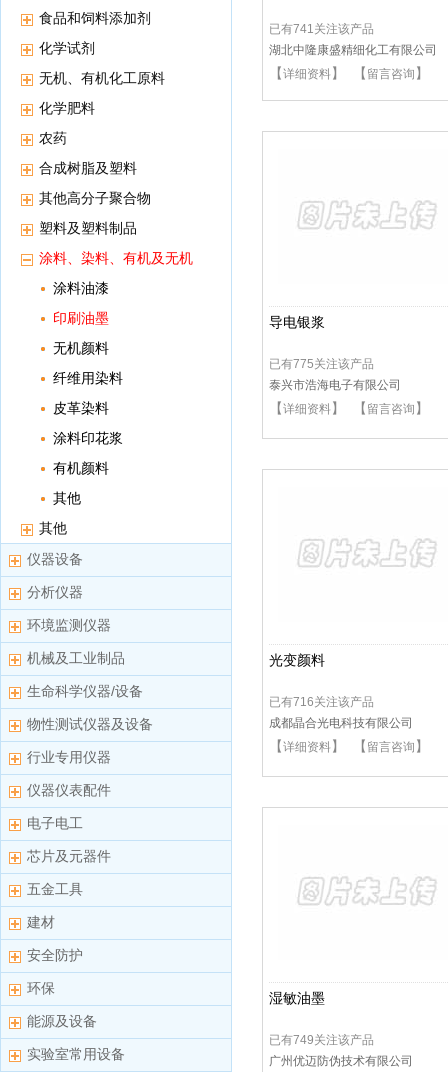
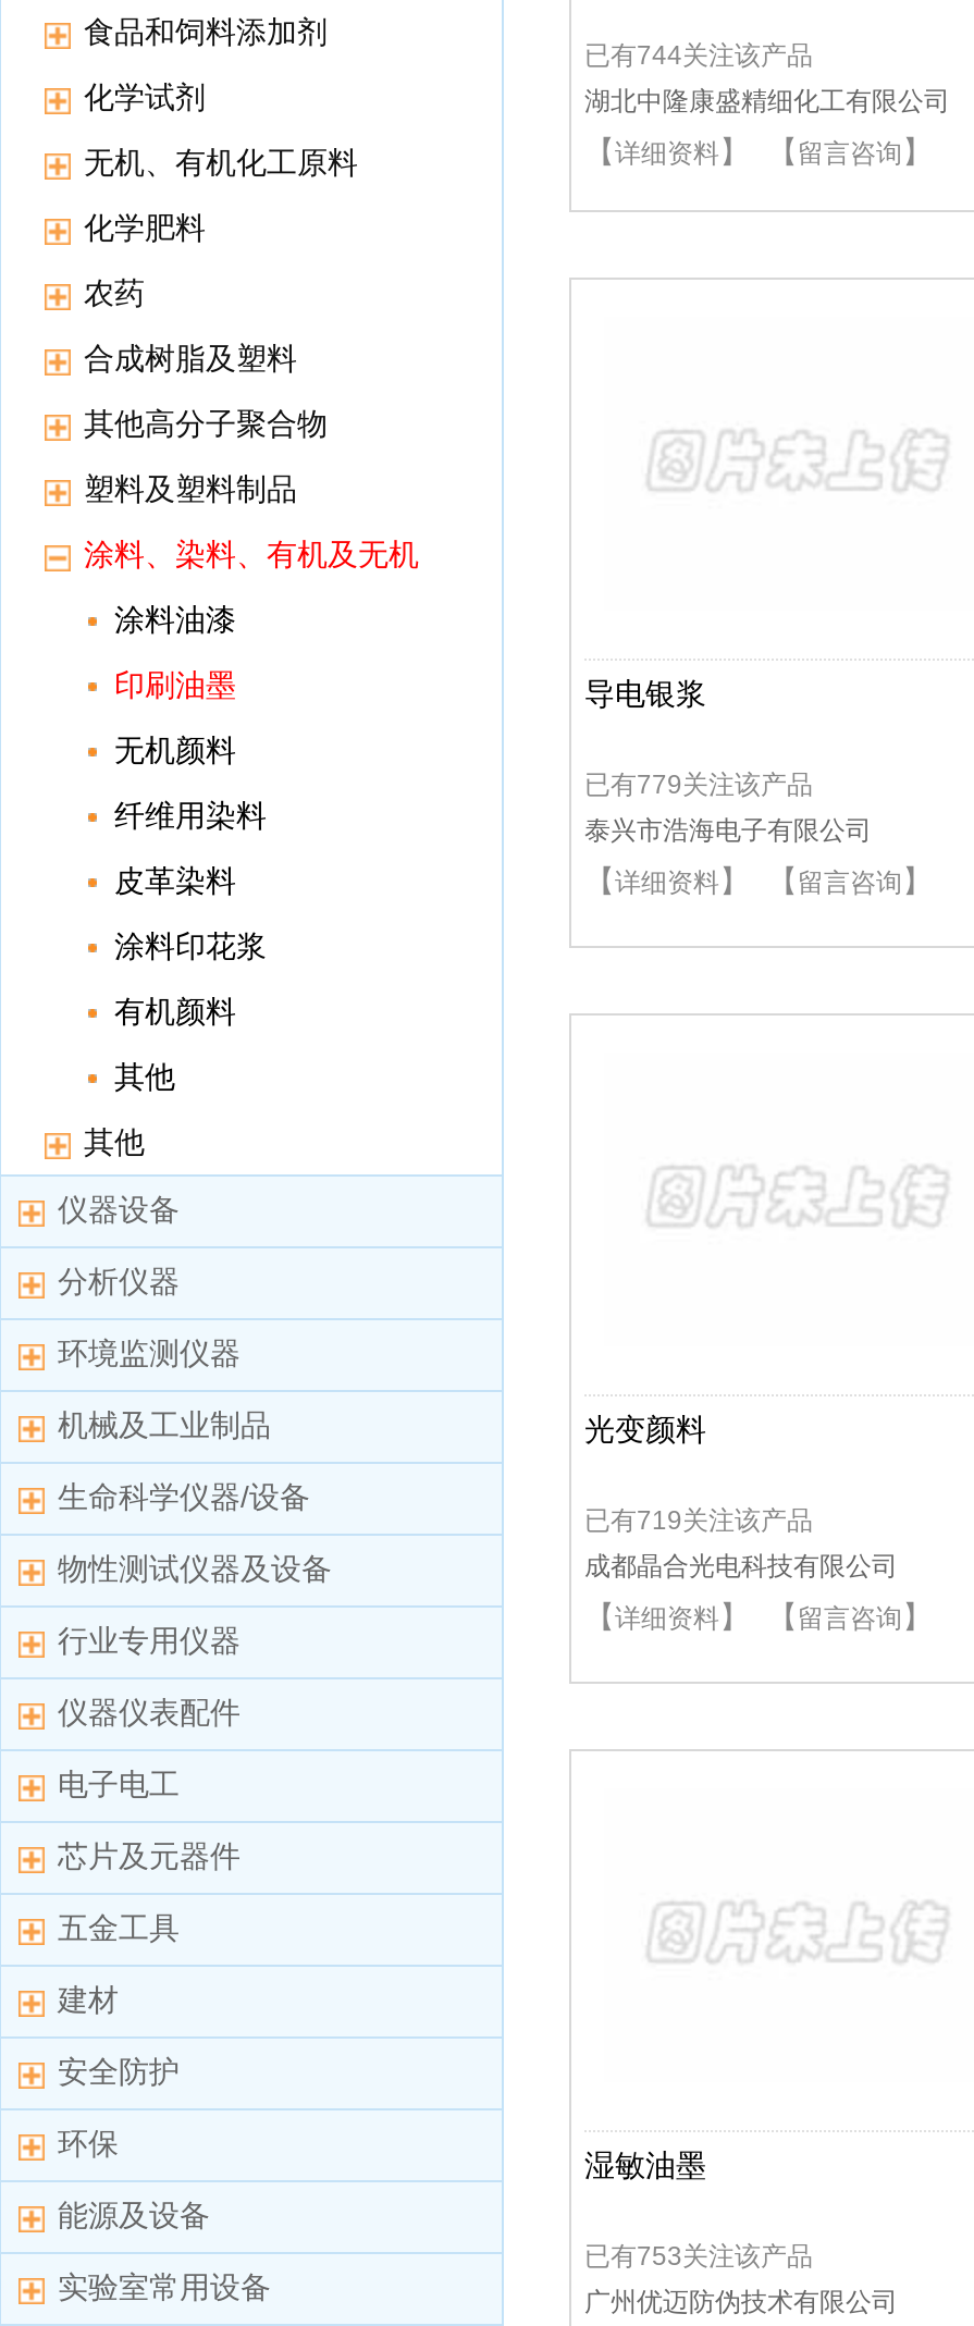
- 已有741关注该产品
+ 已有744关注该产品

- 已有775关注该产品
+ 已有779关注该产品

- 已有716关注该产品
+ 已有719关注该产品

- 已有749关注该产品
+ 已有753关注该产品
